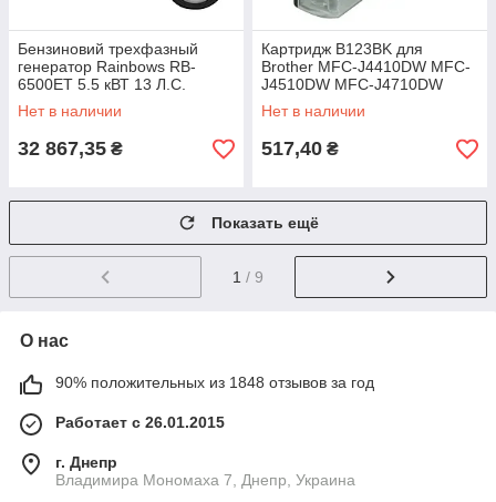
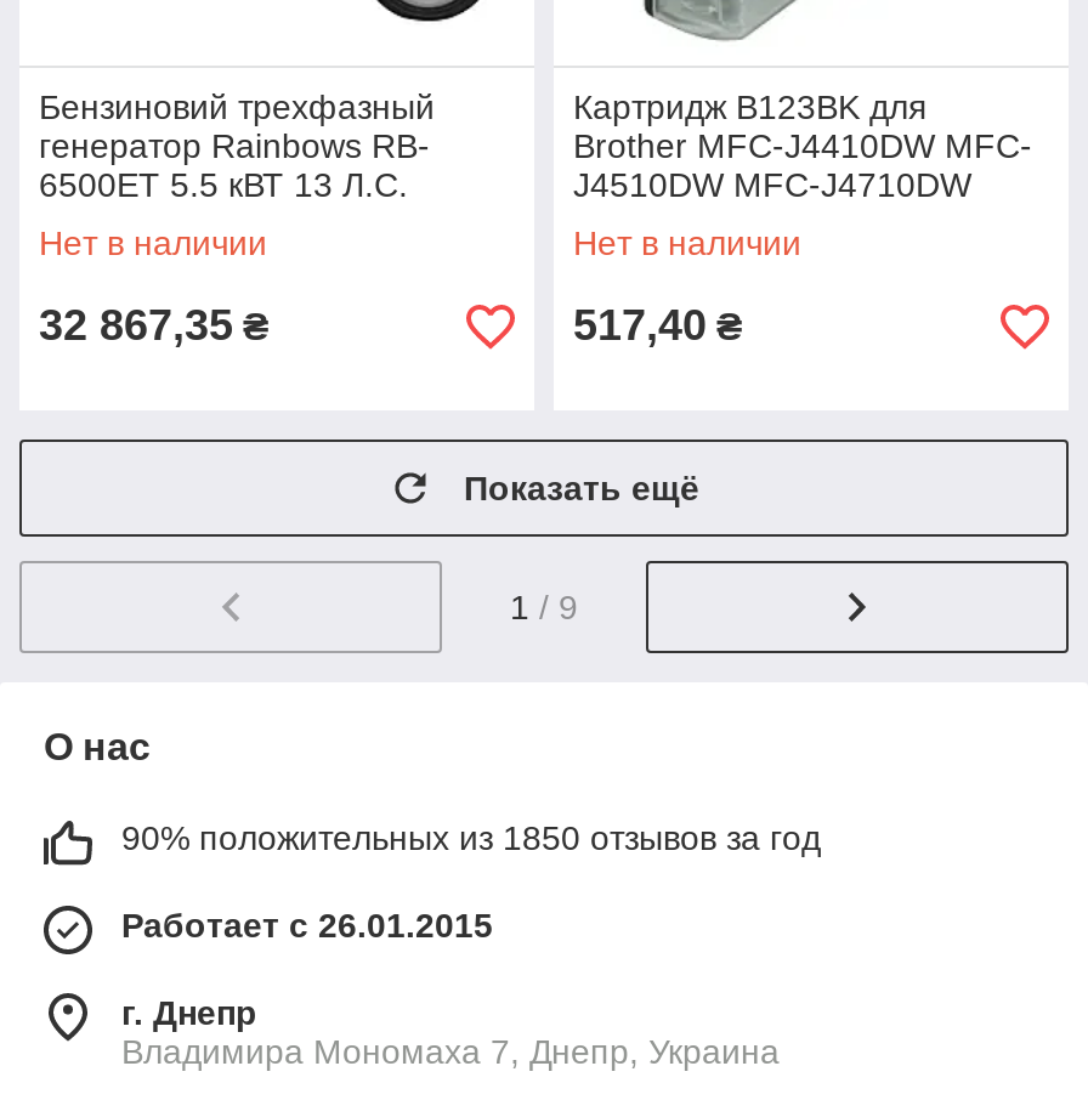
- 90% положительных из 1848 отзывов за год
+ 90% положительных из 1850 отзывов за год
